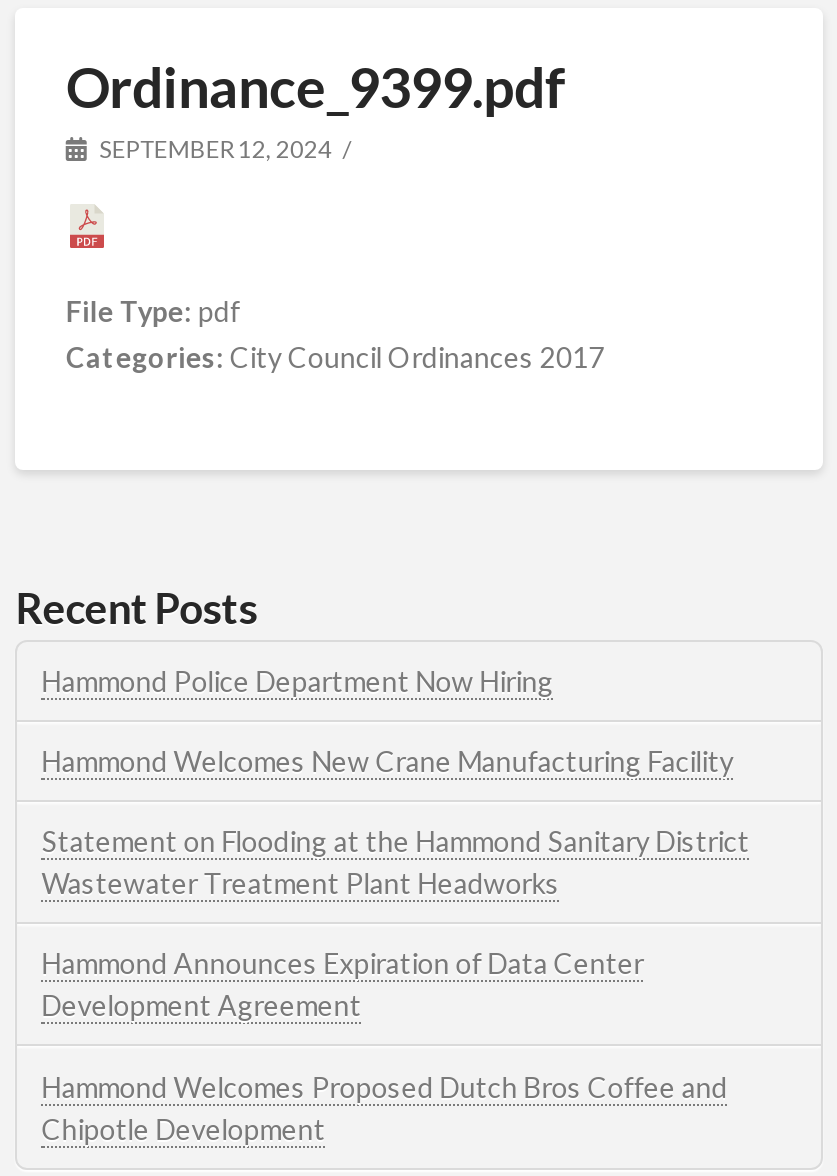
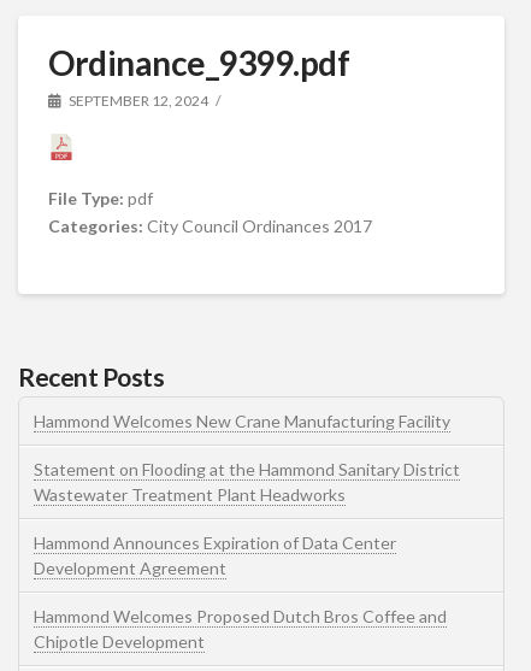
- Hammond Police Department Now Hiring
